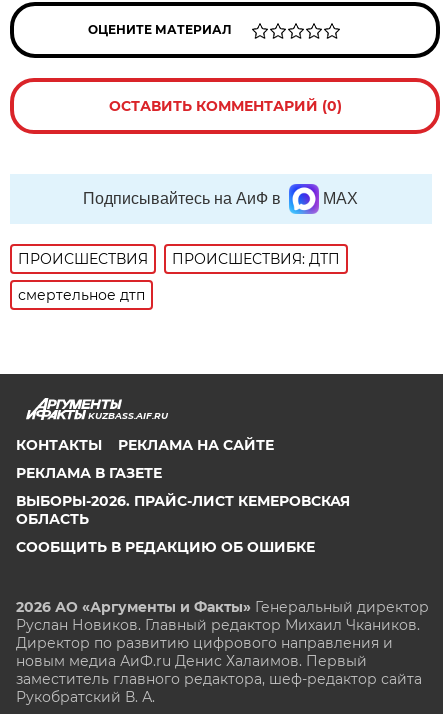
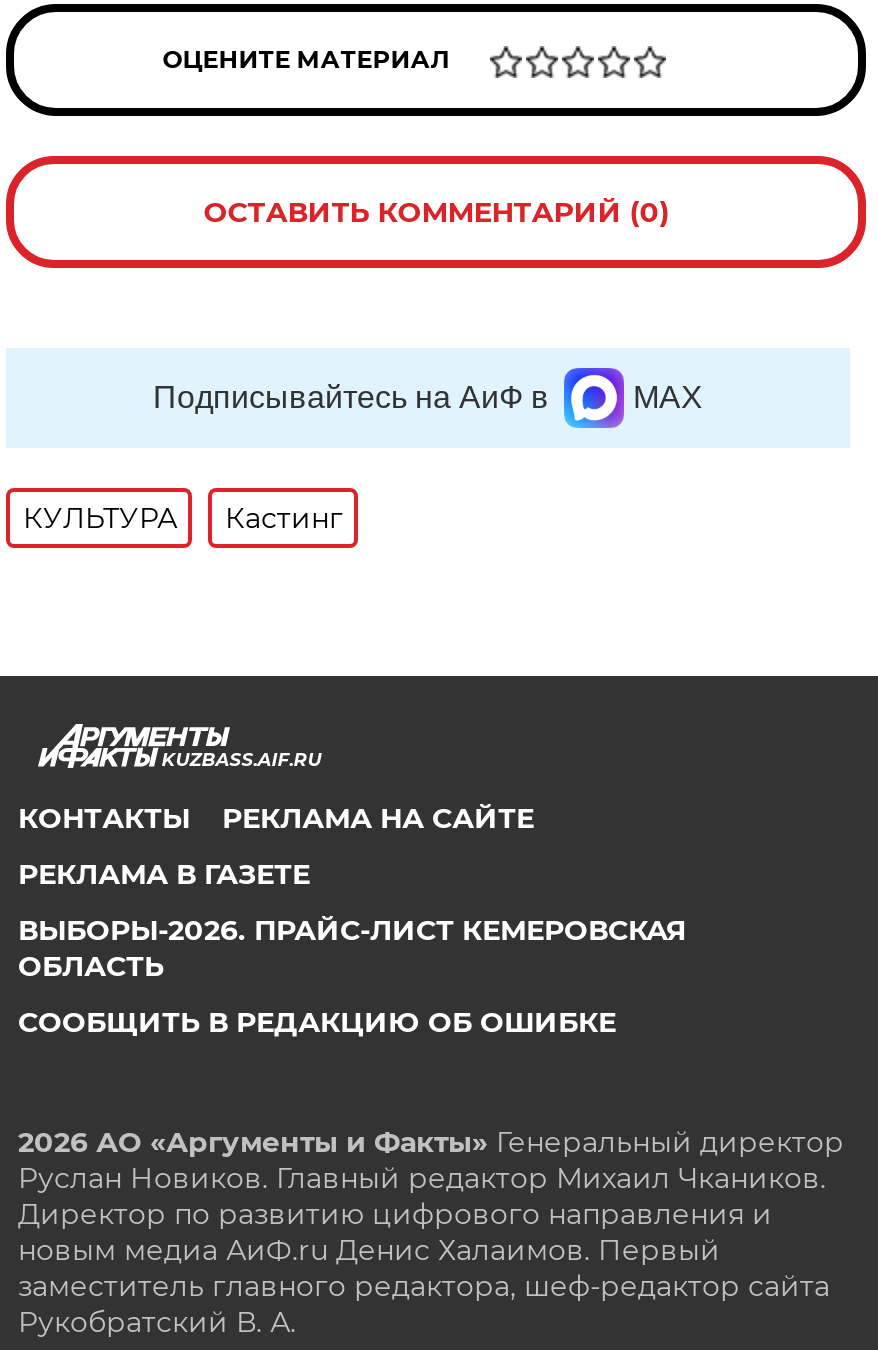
- ПРОИСШЕСТВИЯ
- ПРОИСШЕСТВИЯ: ДТП
- смертельное дтп
+ КУЛЬТУРА
+ Кастинг
